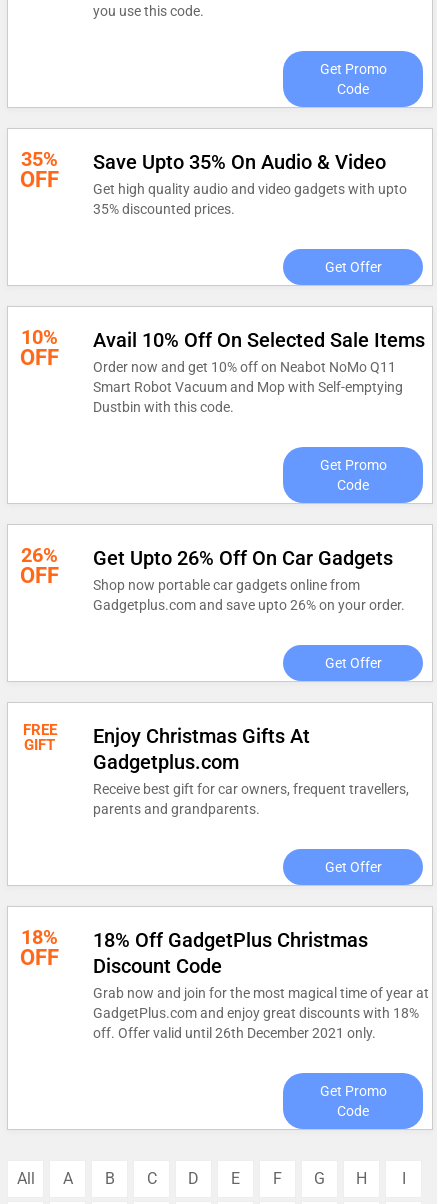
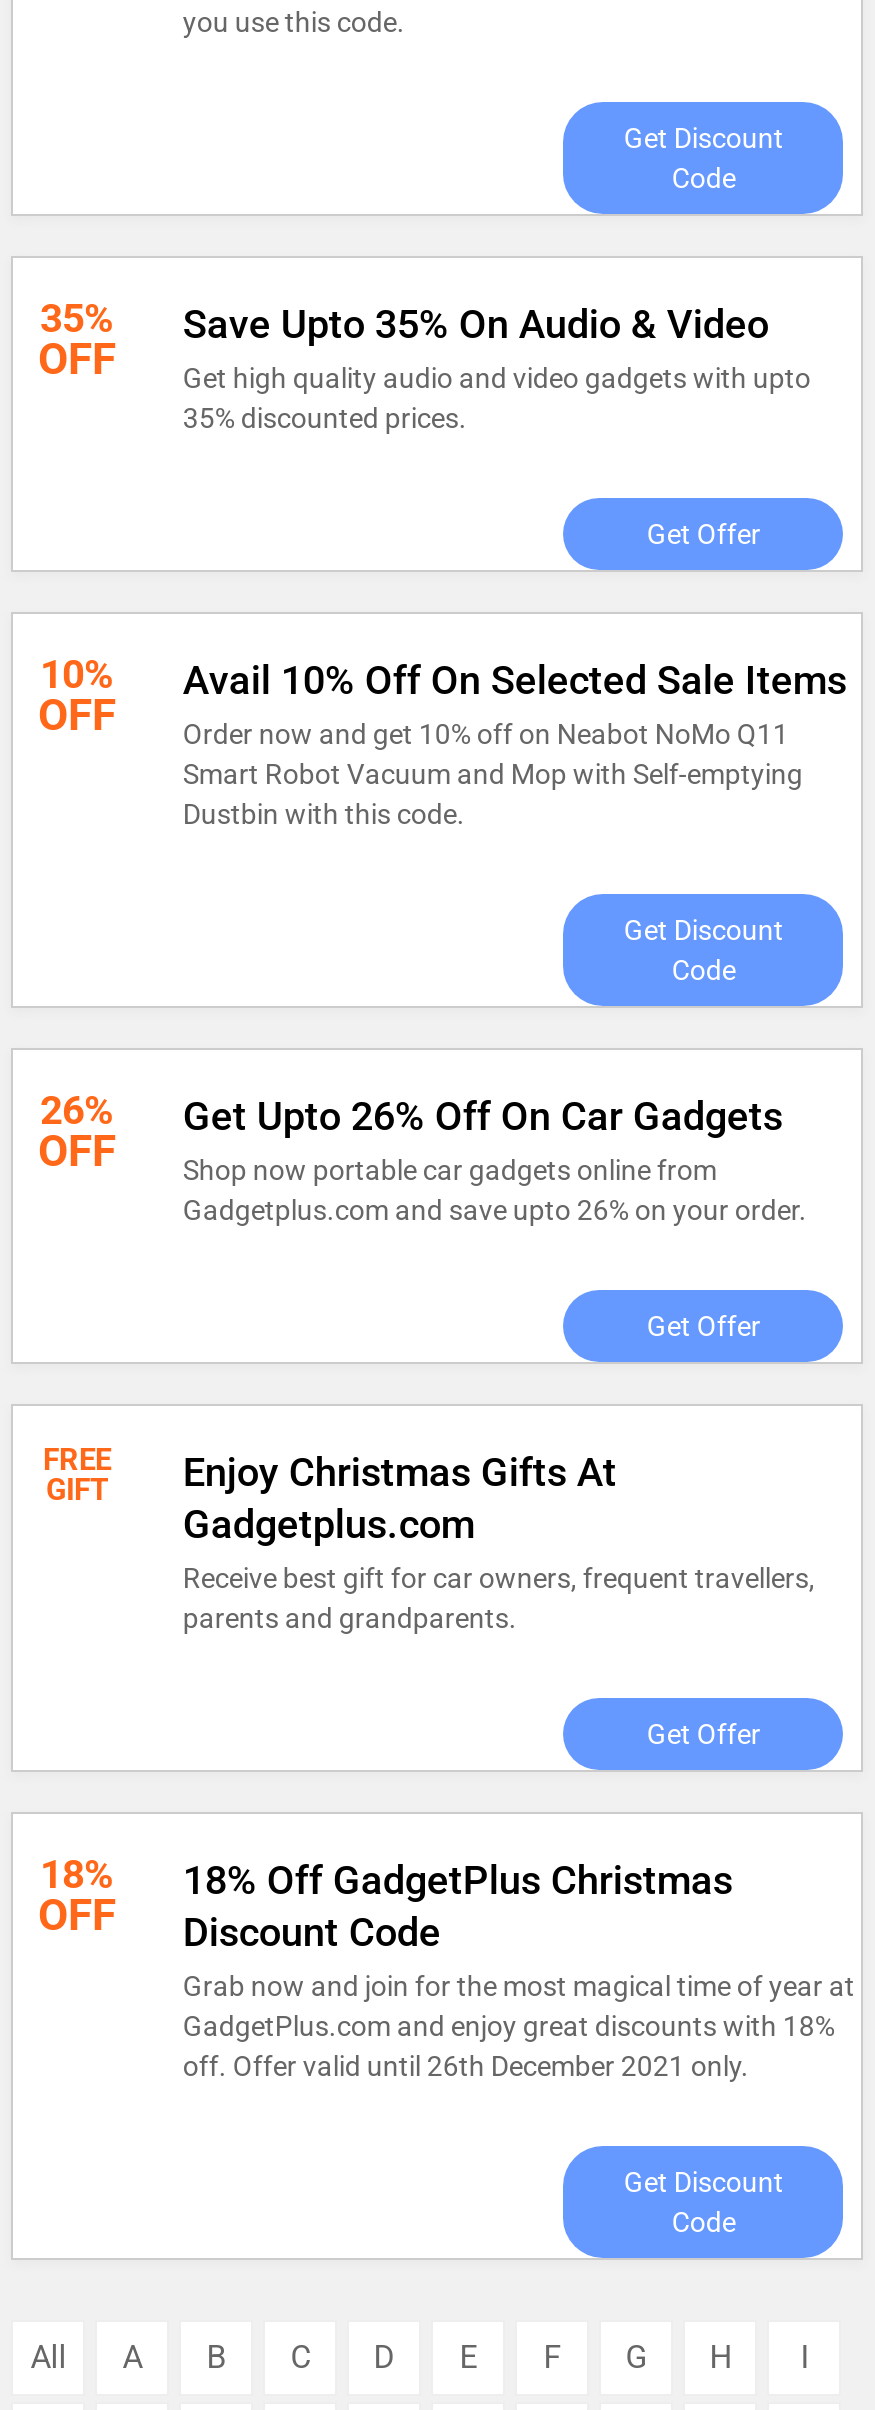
- Get Promo
+ Get Discount

- Get Promo
+ Get Discount

- Get Promo
+ Get Discount
